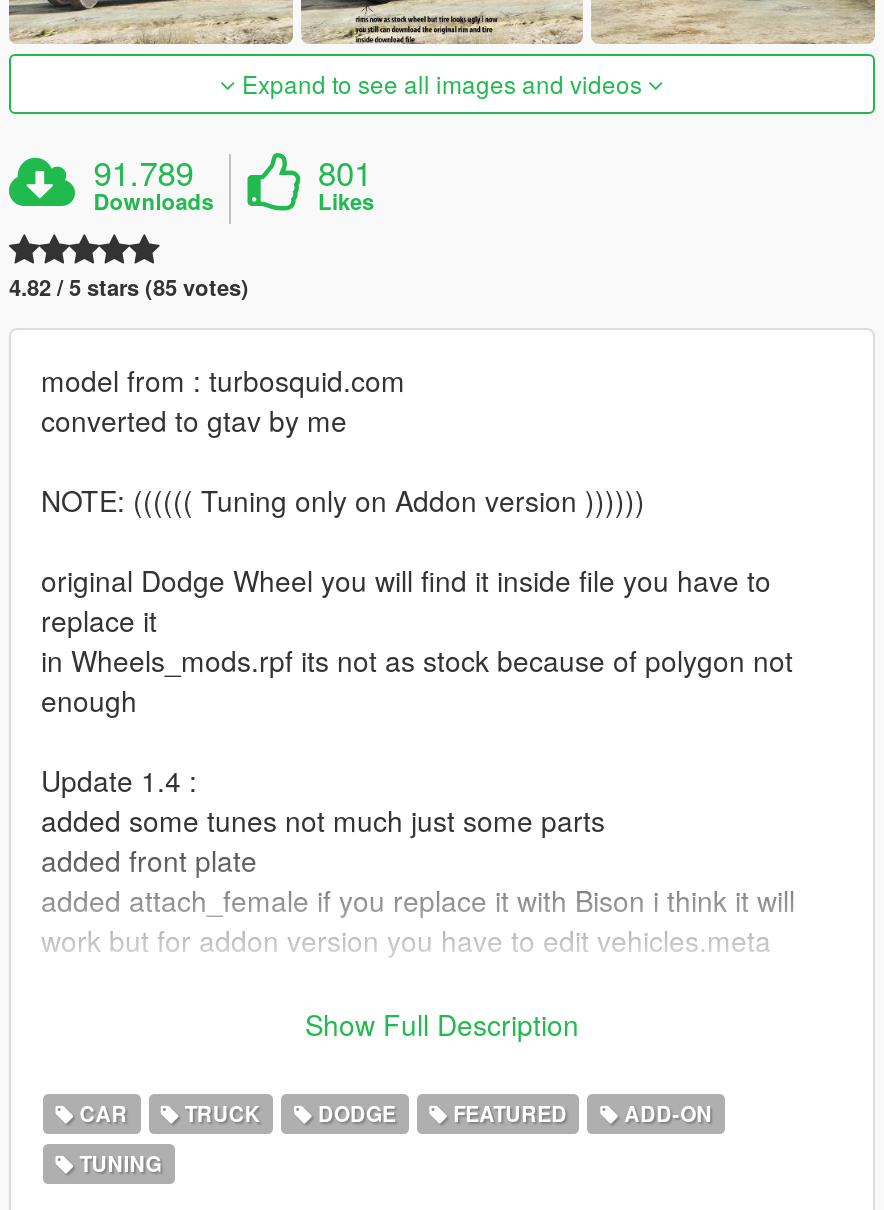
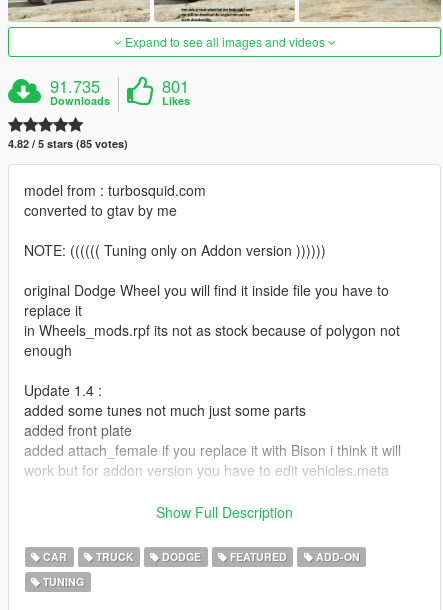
- 91.789
+ 91.735
